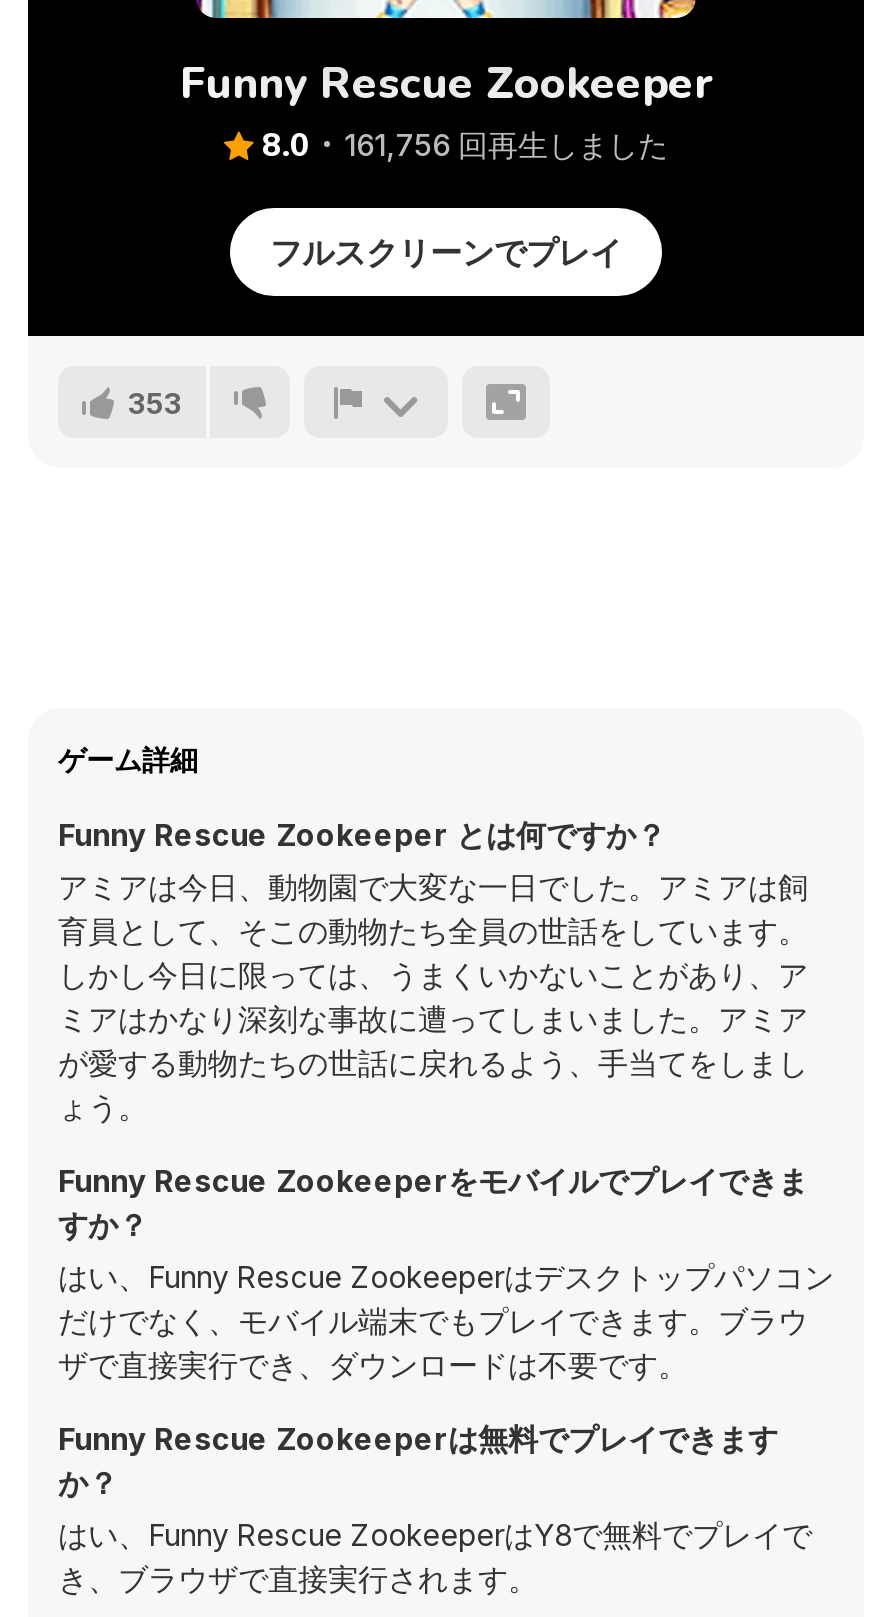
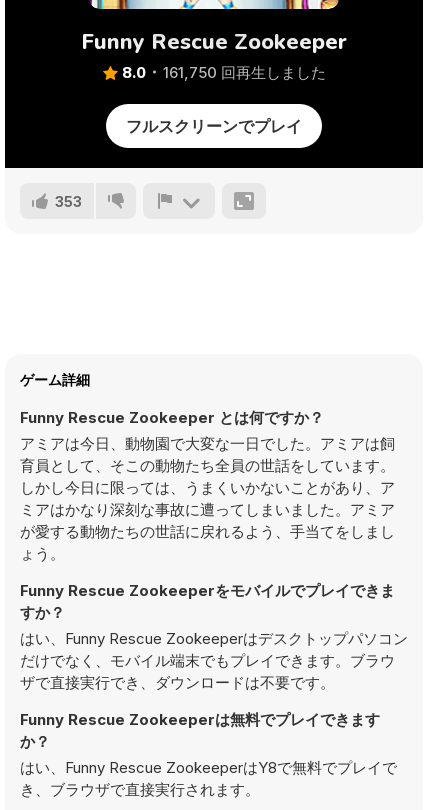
- 161,756 回再生しました
+ 161,750 回再生しました
